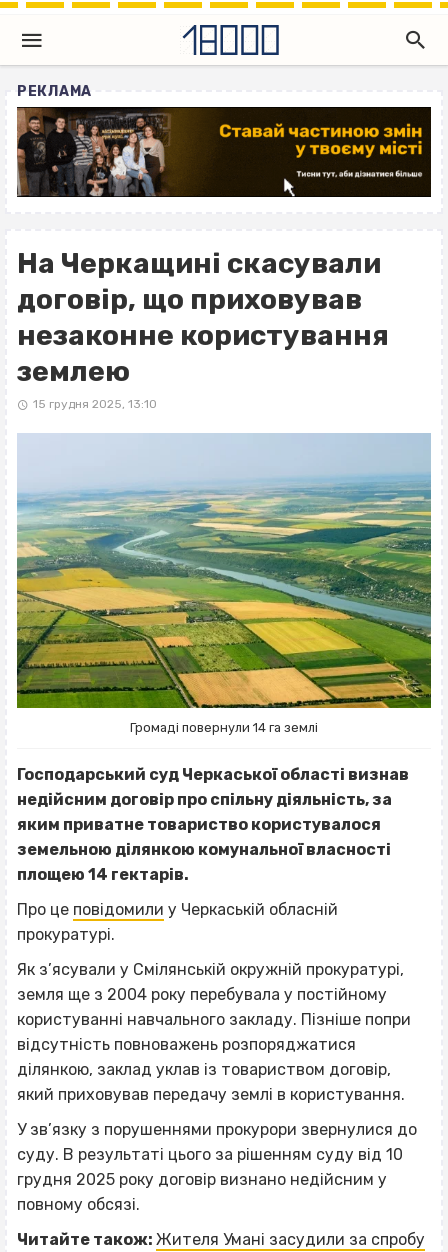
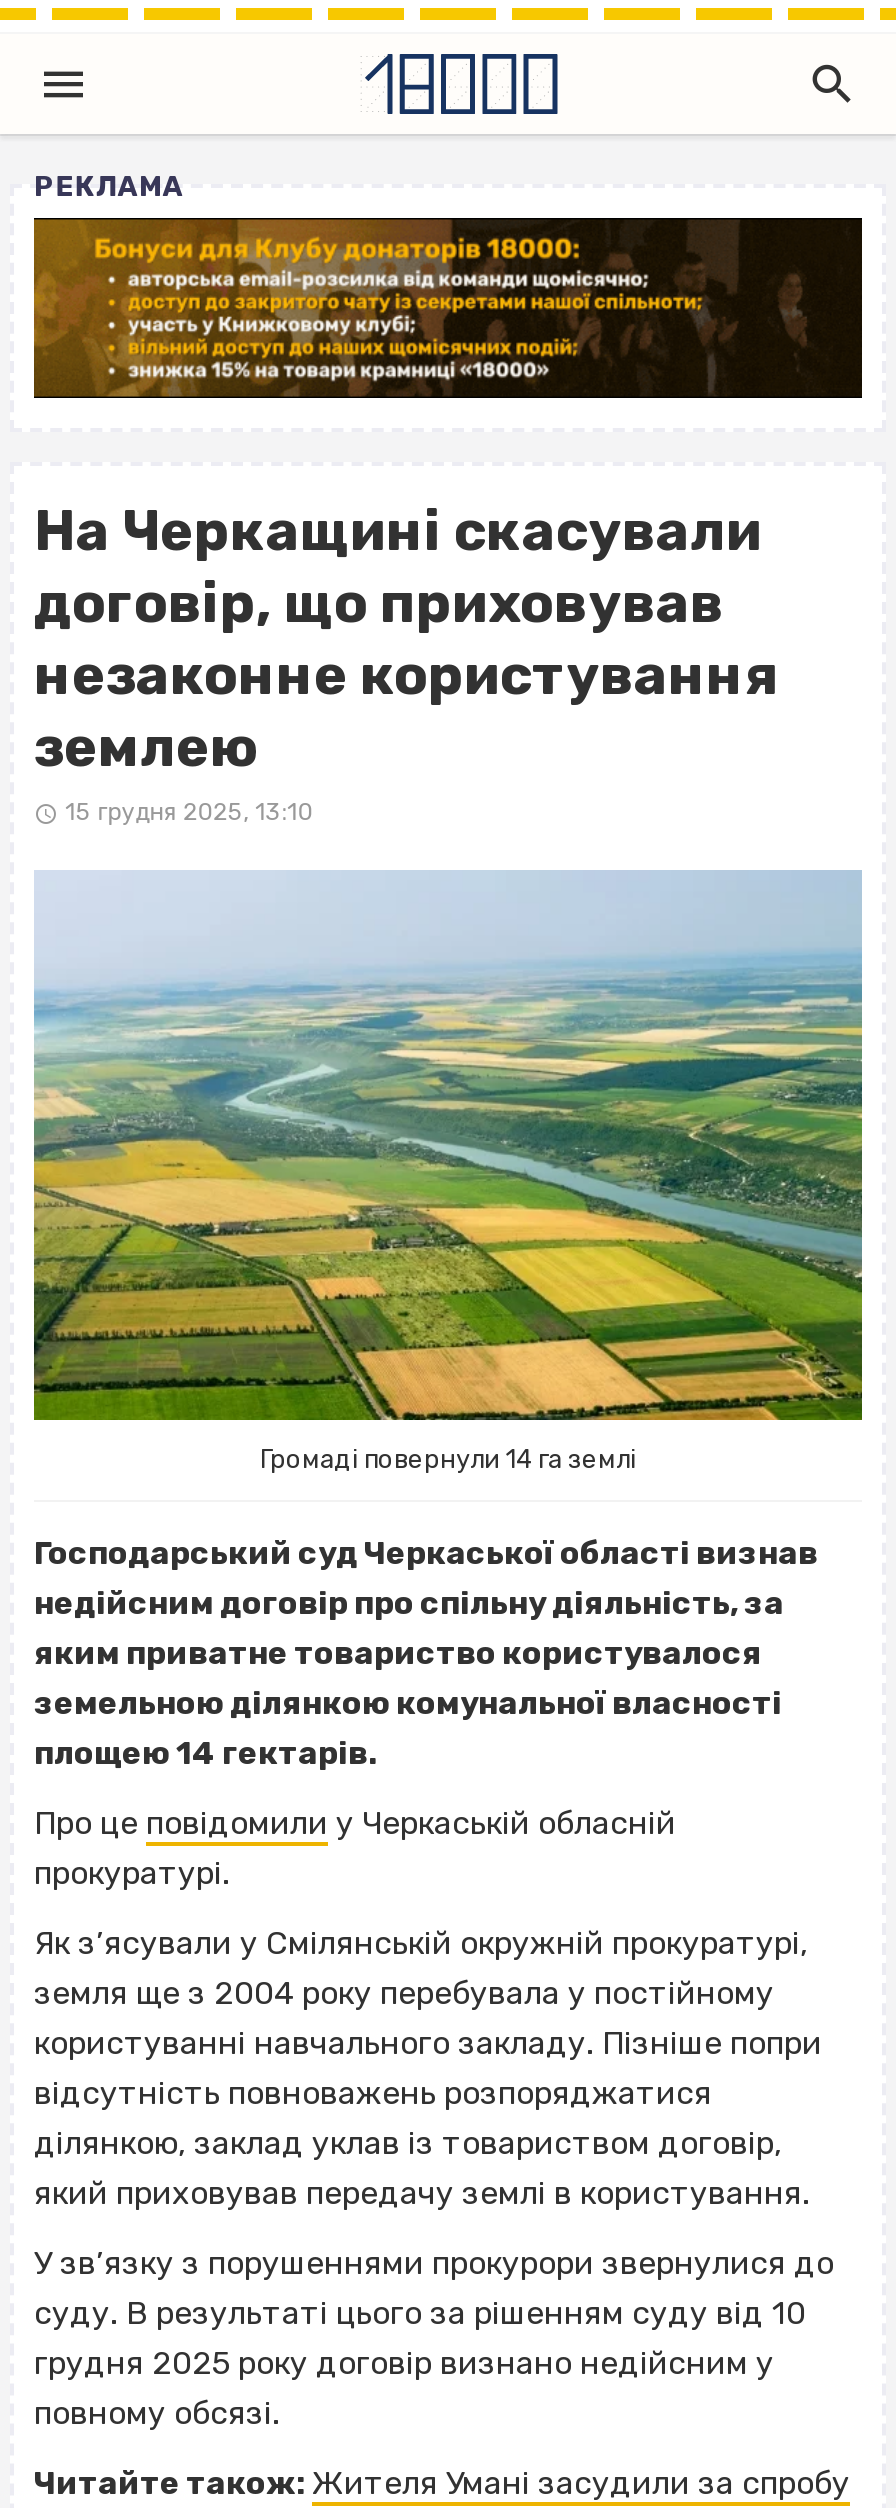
- [image]
+ [image]
